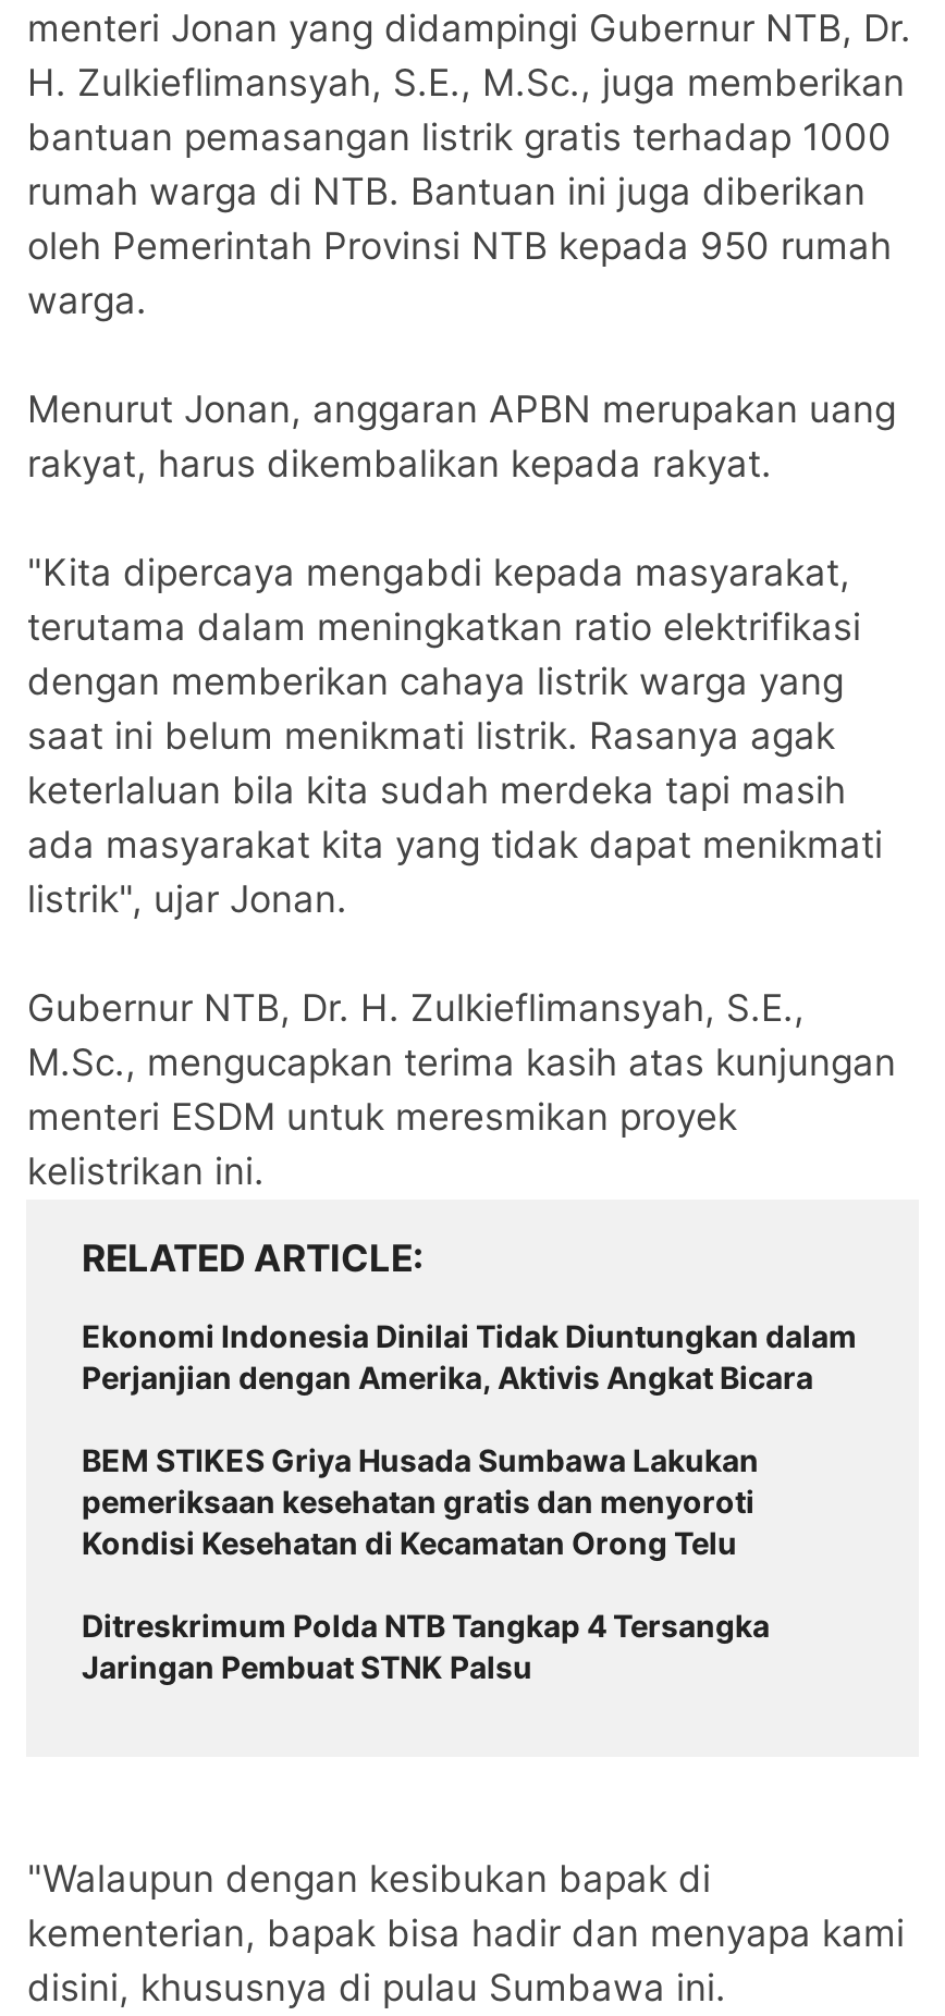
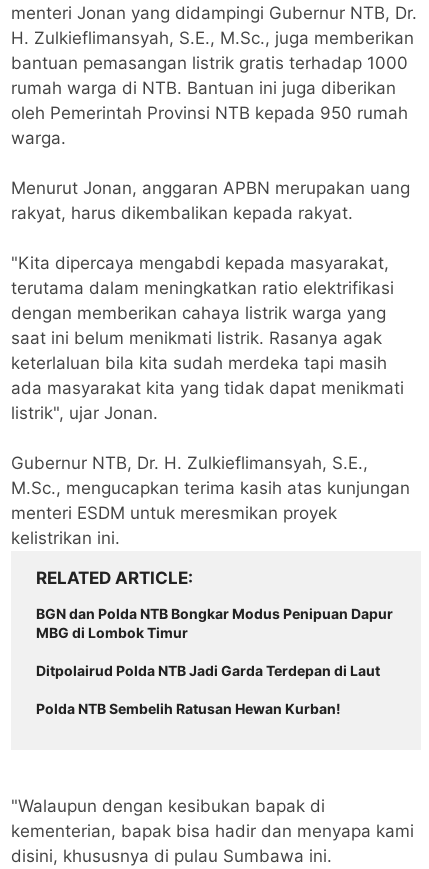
- Ekonomi Indonesia Dinilai Tidak Diuntungkan dalam
- Perjanjian dengan Amerika, Aktivis Angkat Bicara
+ BGN dan Polda NTB Bongkar Modus Penipuan Dapur
+ MBG di Lombok Timur

- BEM STIKES Griya Husada Sumbawa Lakukan
- pemeriksaan kesehatan gratis dan menyoroti
- Kondisi Kesehatan di Kecamatan Orong Telu
+ Ditpolairud Polda NTB Jadi Garda Terdepan di Laut

- Ditreskrimum Polda NTB Tangkap 4 Tersangka
- Jaringan Pembuat STNK Palsu
+ Polda NTB Sembelih Ratusan Hewan Kurban!
